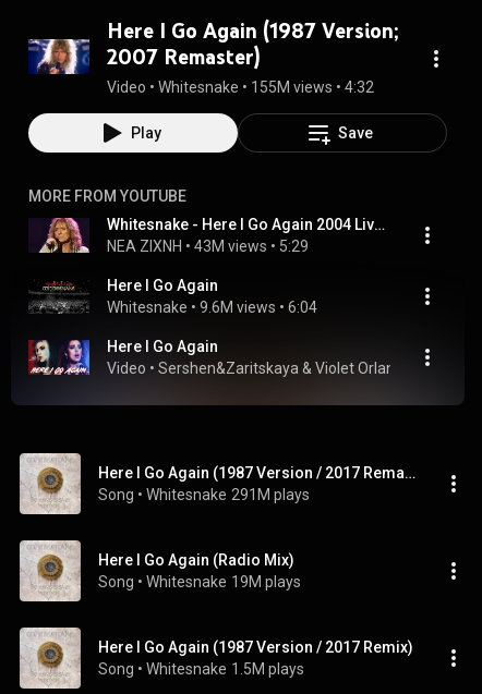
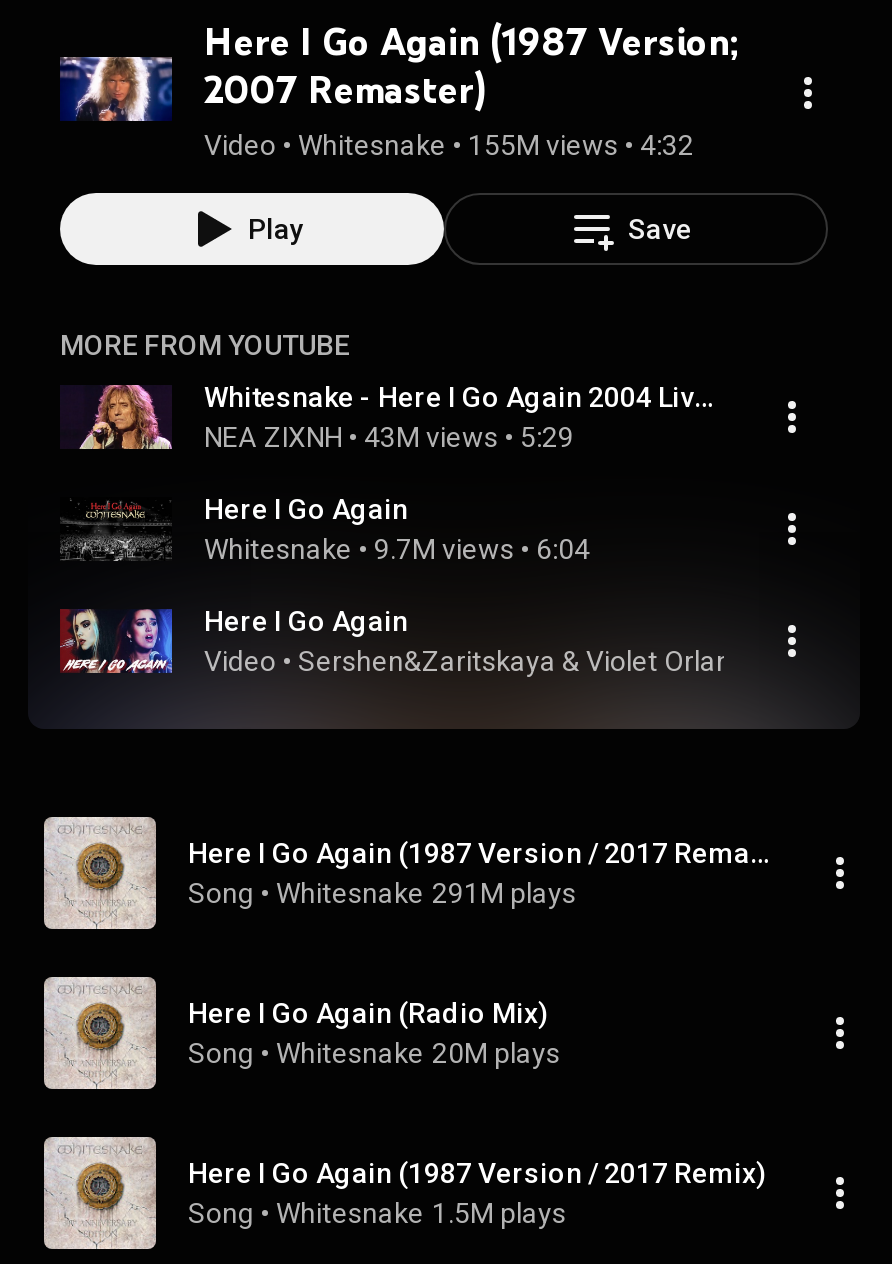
- Whitesnake • 9.6M views • 6:04
+ Whitesnake • 9.7M views • 6:04

- Song • Whitesnake 19M plays
+ Song • Whitesnake 20M plays
